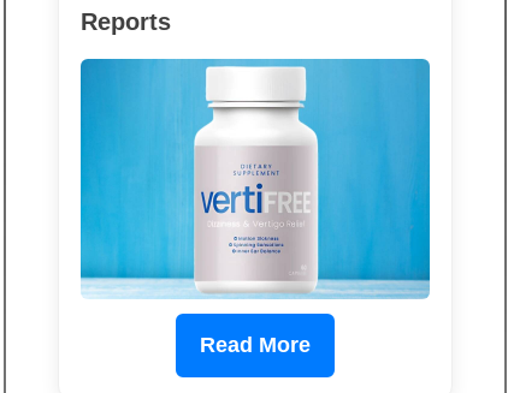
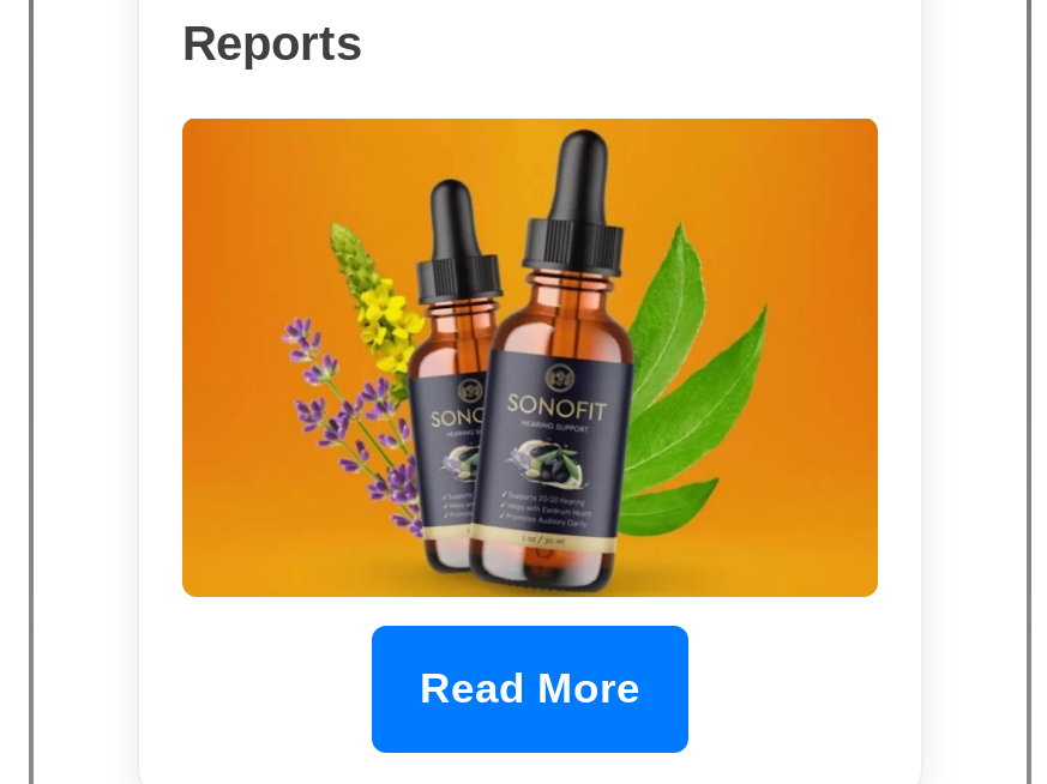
- [image]
+ [image]
